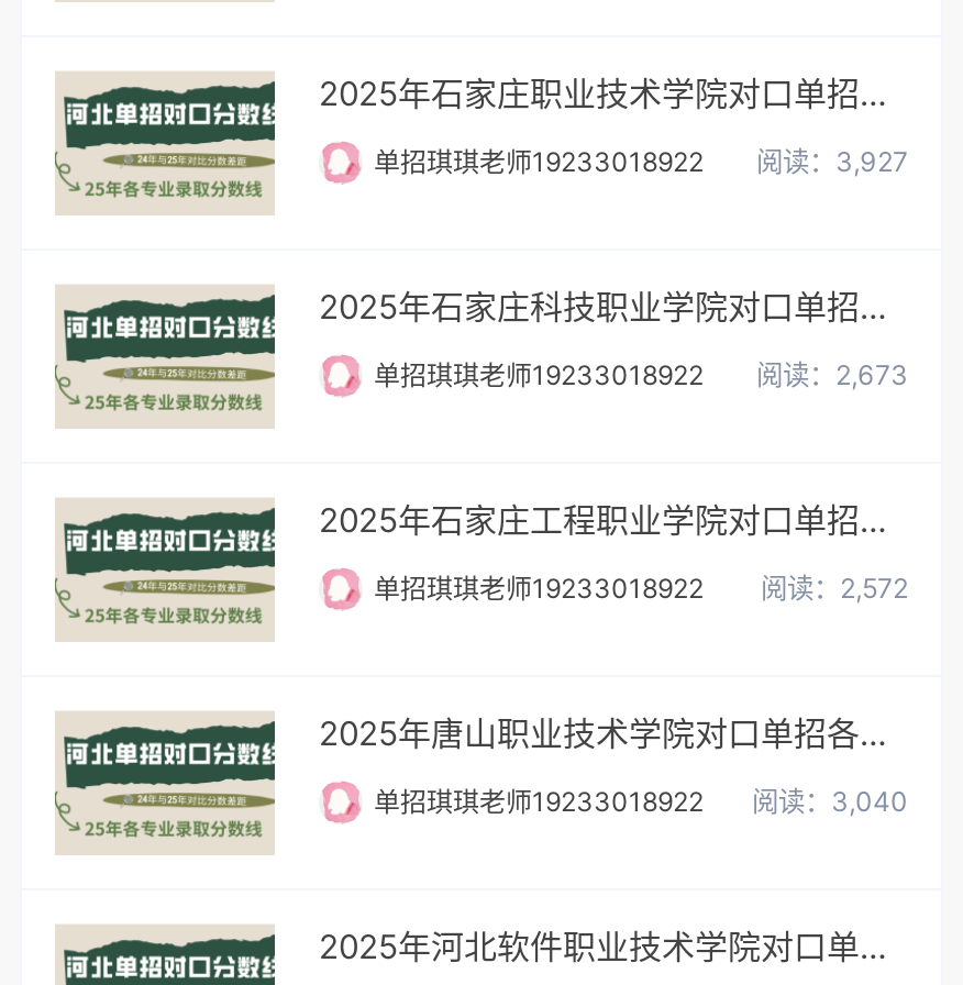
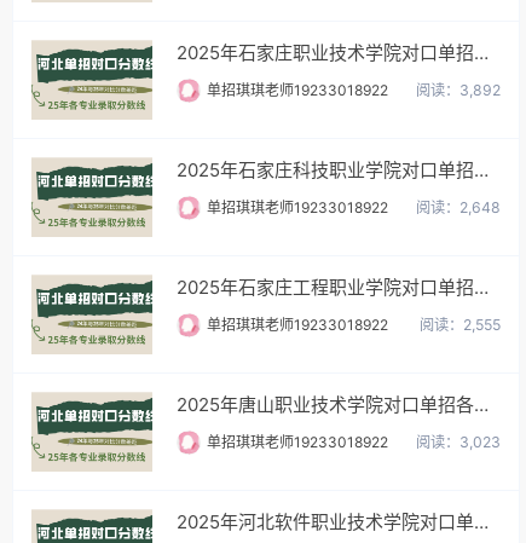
- 单招琪琪老师19233018922 阅读：3,927
+ 单招琪琪老师19233018922 阅读：3,892

- 单招琪琪老师19233018922 阅读：2,673
+ 单招琪琪老师19233018922 阅读：2,648

- 单招琪琪老师19233018922 阅读：2,572
+ 单招琪琪老师19233018922 阅读：2,555

- 单招琪琪老师19233018922 阅读：3,040
+ 单招琪琪老师19233018922 阅读：3,023
